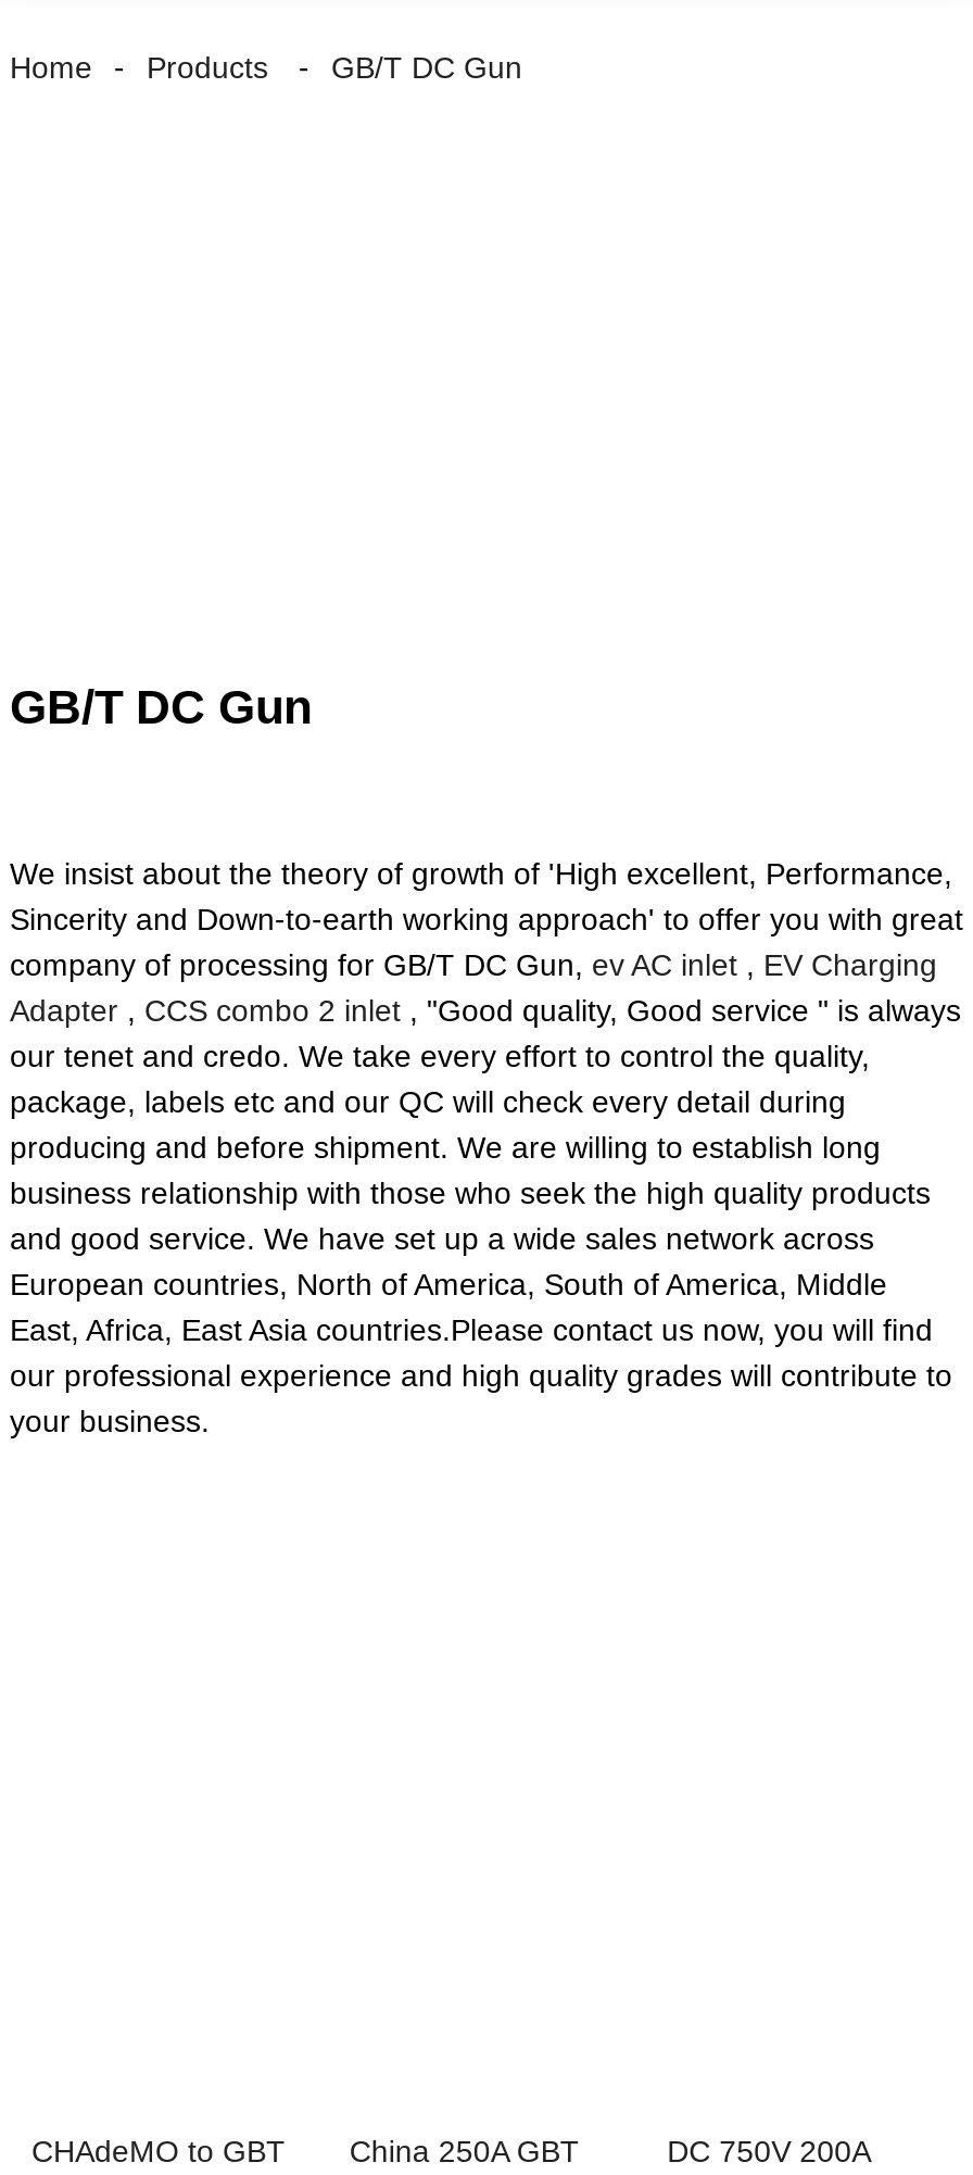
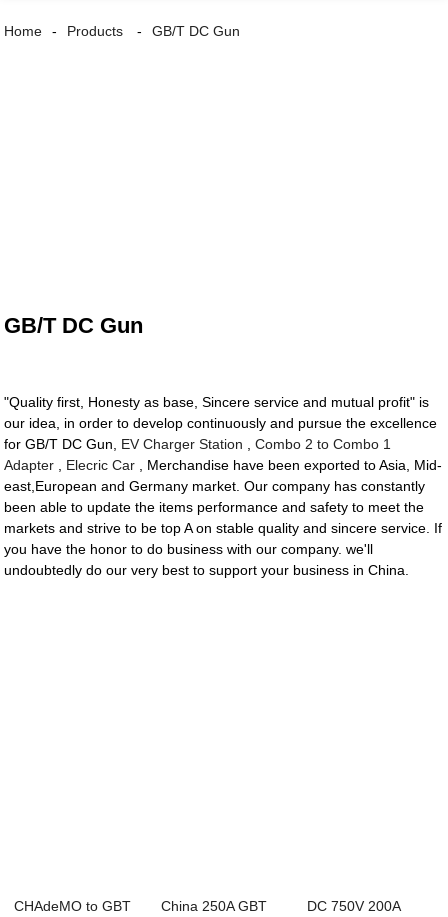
- We insist about the theory of growth of 'High excellent, Performance,
- Sincerity and Down-to-earth working approach' to offer you with great
- company of processing for GB/T DC Gun, ev AC inlet, EV Charging
- Adapter, CCS combo 2 inlet, "Good quality, Good service " is always
- our tenet and credo. We take every effort to control the quality,
- package, labels etc and our QC will check every detail during
- producing and before shipment. We are willing to establish long
- business relationship with those who seek the high quality products
- and good service. We have set up a wide sales network across
- European countries, North of America, South of America, Middle
- East, Africa, East Asia countries.Please contact us now, you will find
- our professional experience and high quality grades will contribute to
- your business.
+ "Quality first, Honesty as base, Sincere service and mutual profit" is
+ our idea, in order to develop continuously and pursue the excellence
+ for GB/T DC Gun, EV Charger Station, Combo 2 to Combo 1
+ Adapter, Elecric Car, Merchandise have been exported to Asia, Mid-
+ east,European and Germany market. Our company has constantly
+ been able to update the items performance and safety to meet the
+ markets and strive to be top A on stable quality and sincere service. If
+ you have the honor to do business with our company. we'll
+ undoubtedly do our very best to support your business in China.
